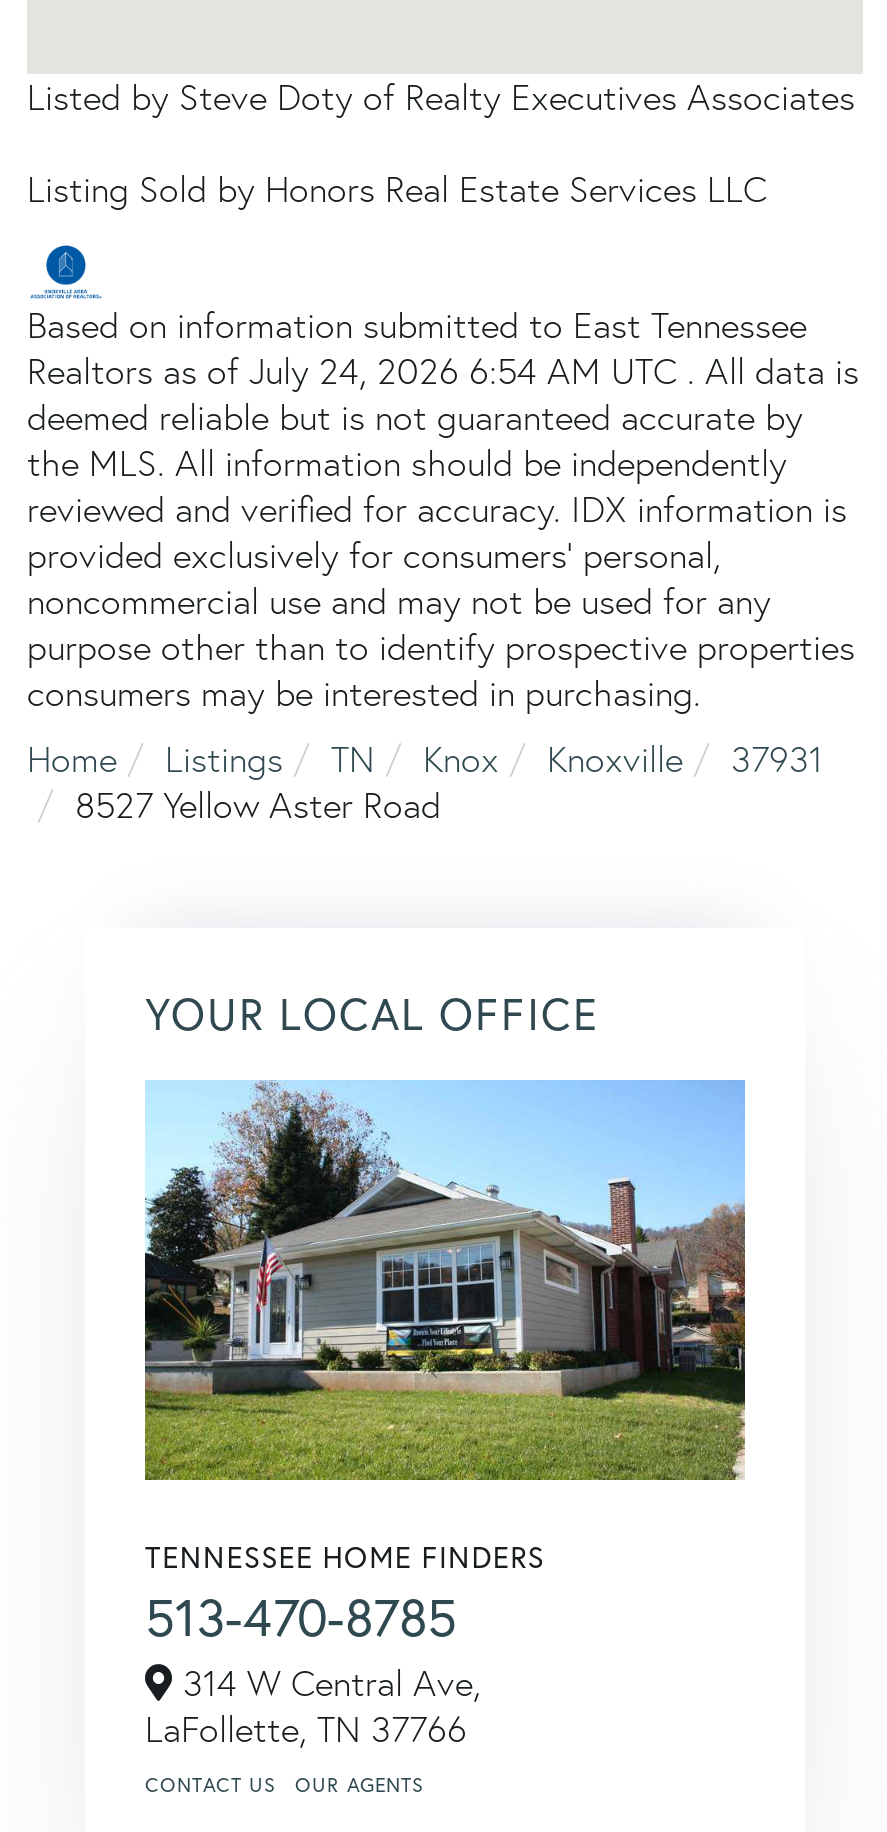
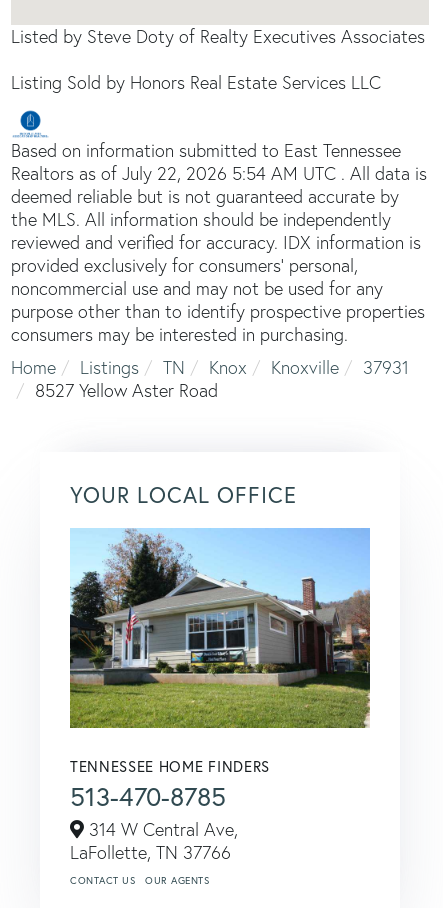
- Realtors as of July 24, 2026 6:54 AM UTC . All data is
+ Realtors as of July 22, 2026 5:54 AM UTC . All data is
